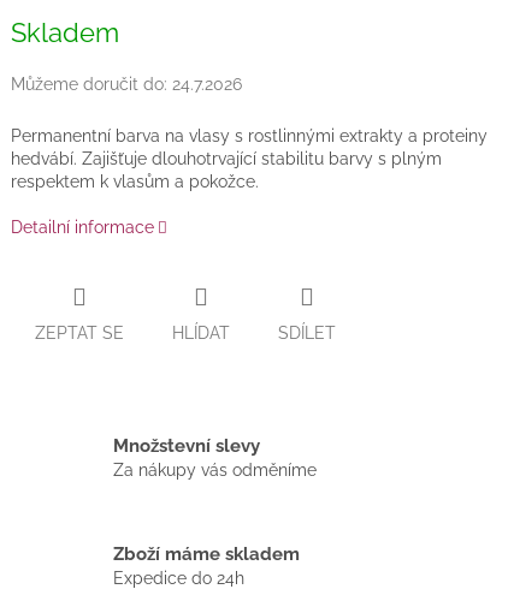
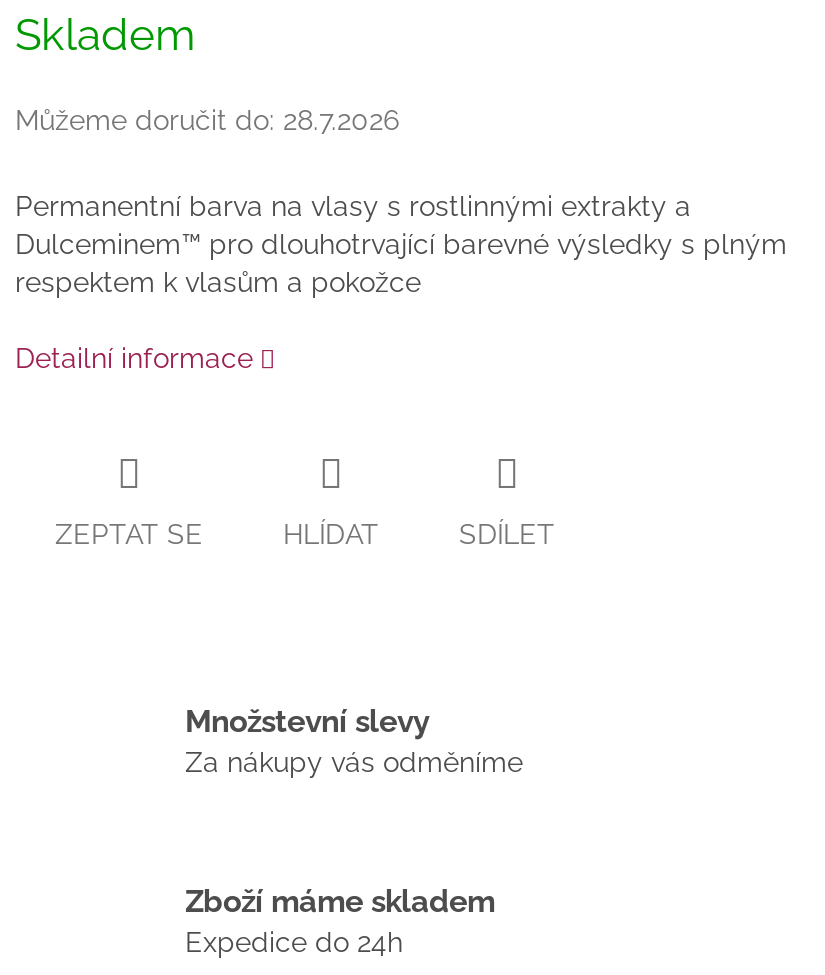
- Můžeme doručit do: 24.7.2026
+ Můžeme doručit do: 28.7.2026

- Permanentní barva na vlasy s rostlinnými extrakty a proteiny
- hedvábí. Zajišťuje dlouhotrvající stabilitu barvy s plným
- respektem k vlasům a pokožce.
+ Permanentní barva na vlasy s rostlinnými extrakty a
+ Dulceminem™ pro dlouhotrvající barevné výsledky s plným
+ respektem k vlasům a pokožce
